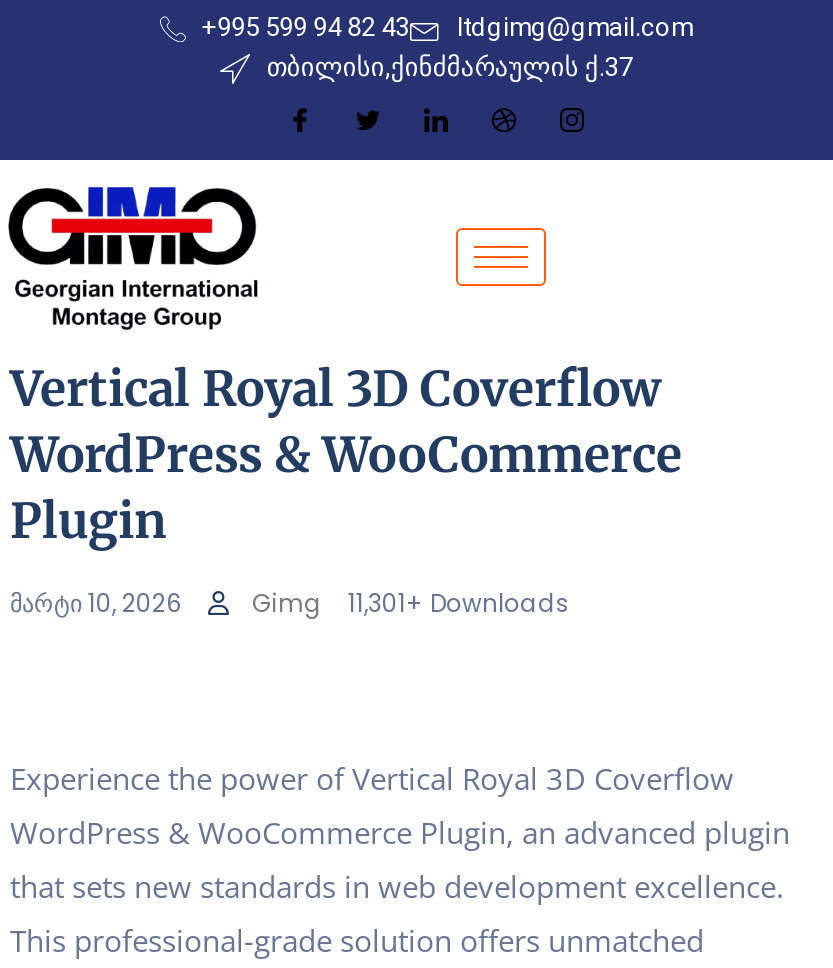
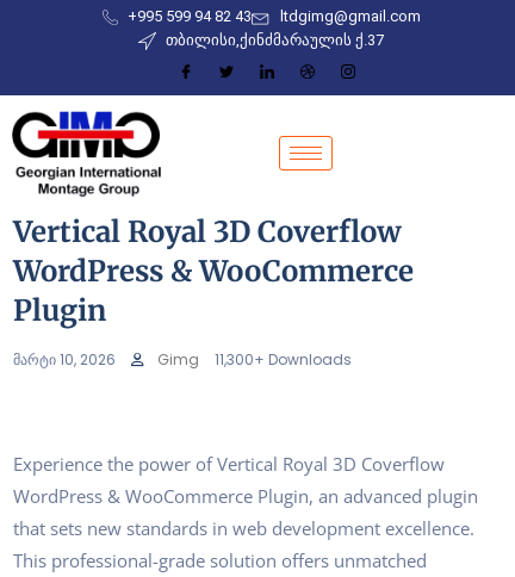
- მარტი 10, 2026 Gimg 11,301+ Downloads
+ მარტი 10, 2026 Gimg 11,300+ Downloads
